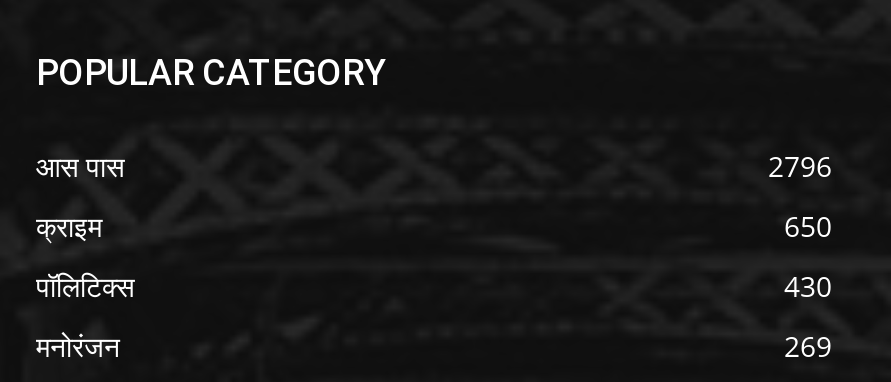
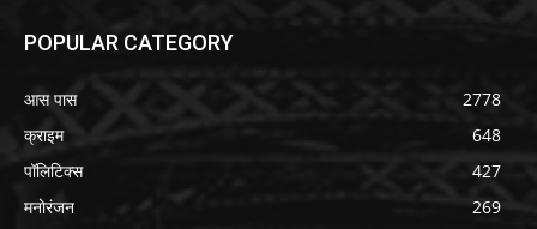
- 2796
+ 2778

- 650
+ 648

- 430
+ 427
